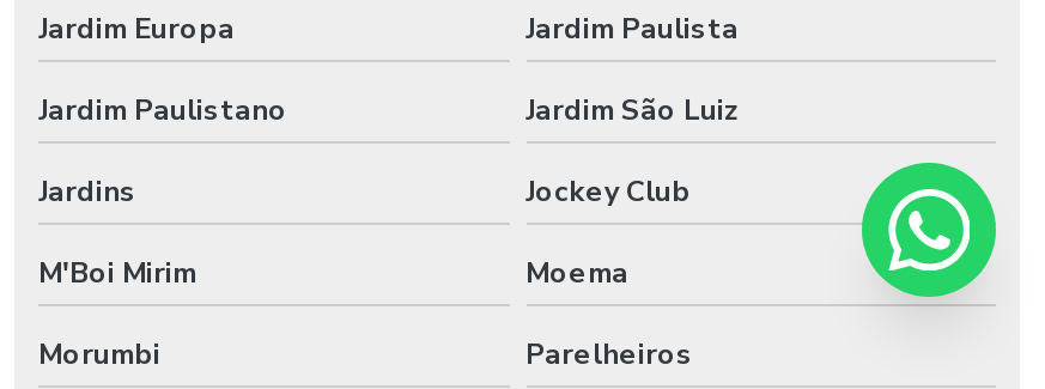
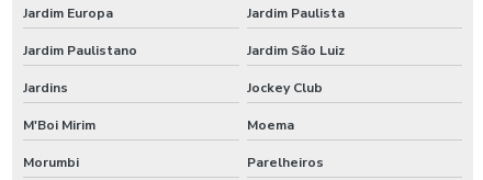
- [image]
